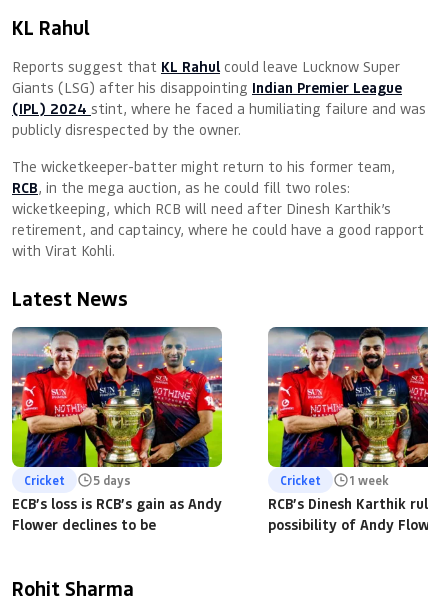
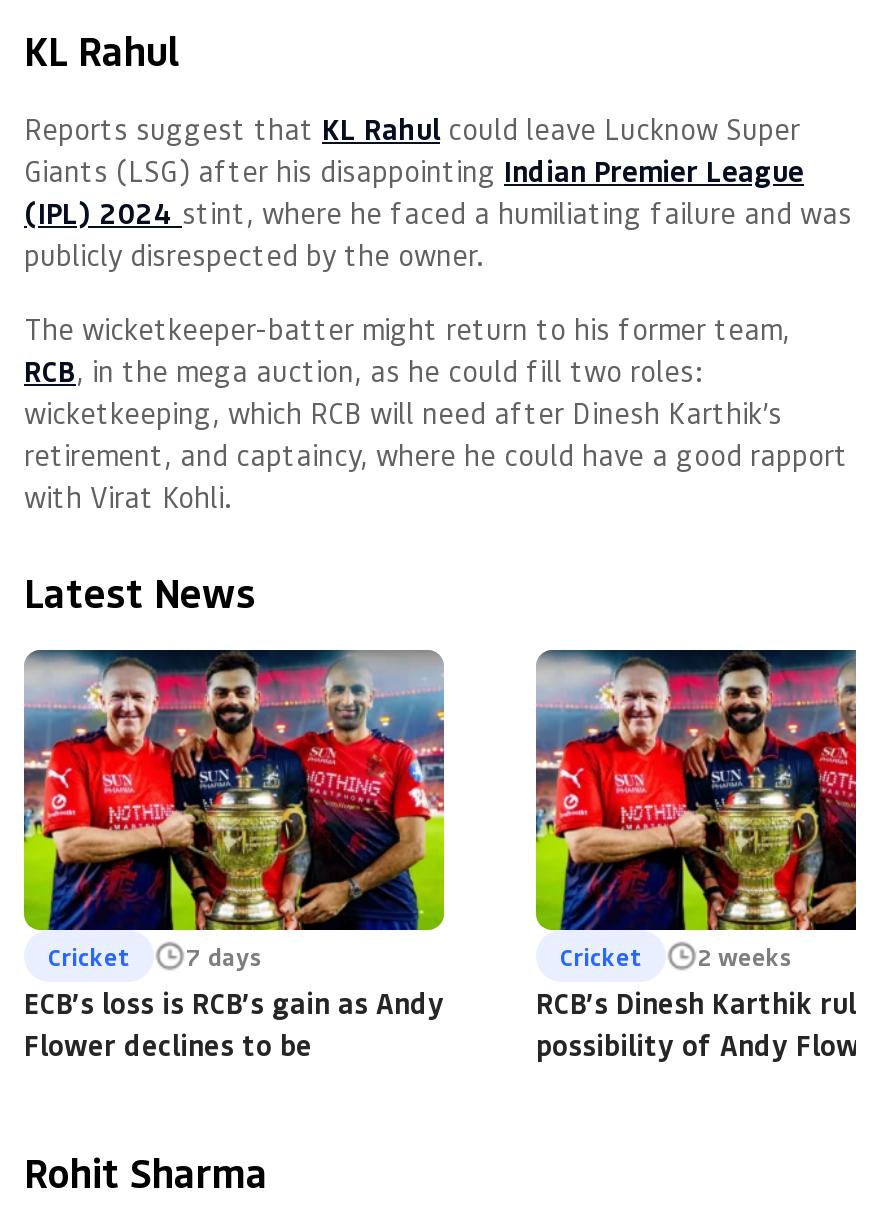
- Cricket 5 days
+ Cricket 7 days

- Cricket 1 week
+ Cricket 2 weeks
